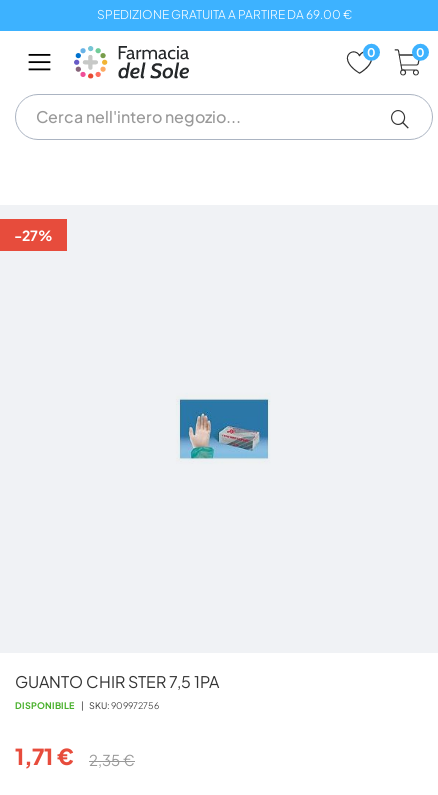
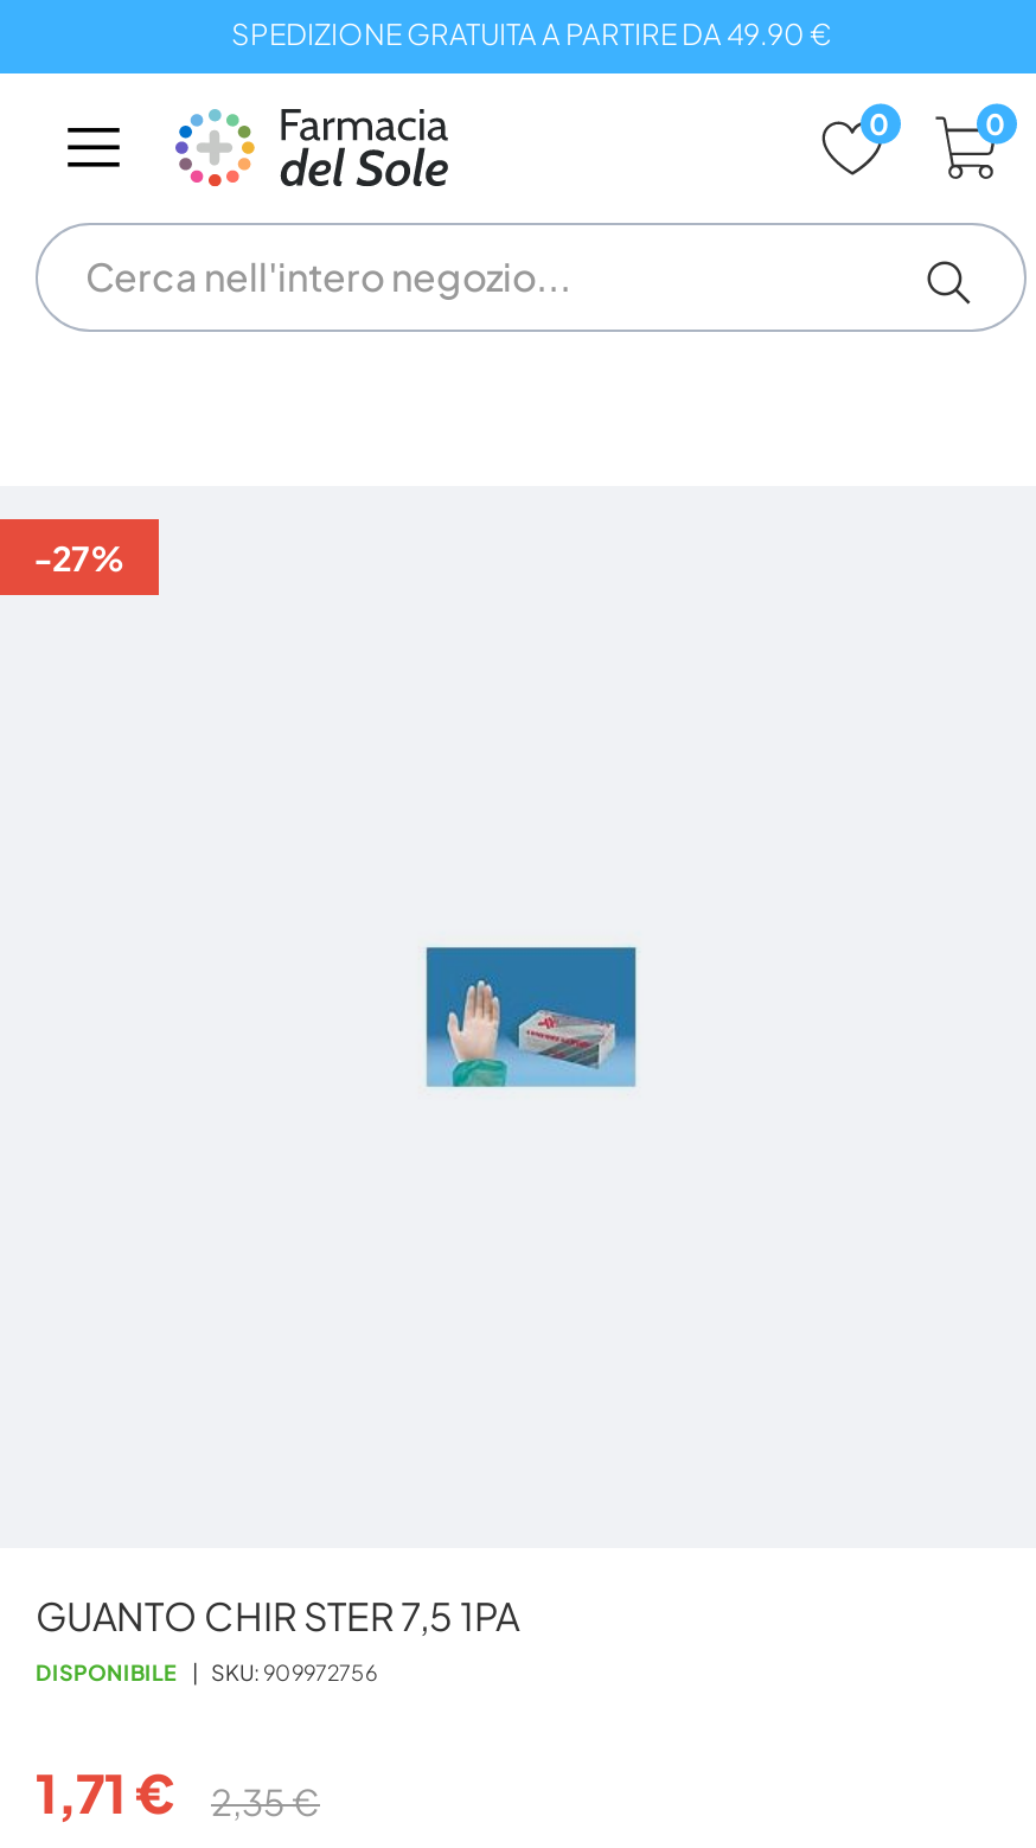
- SPEDIZIONE GRATUITA A PARTIRE DA 69.00 €
+ SPEDIZIONE GRATUITA A PARTIRE DA 49.90 €
